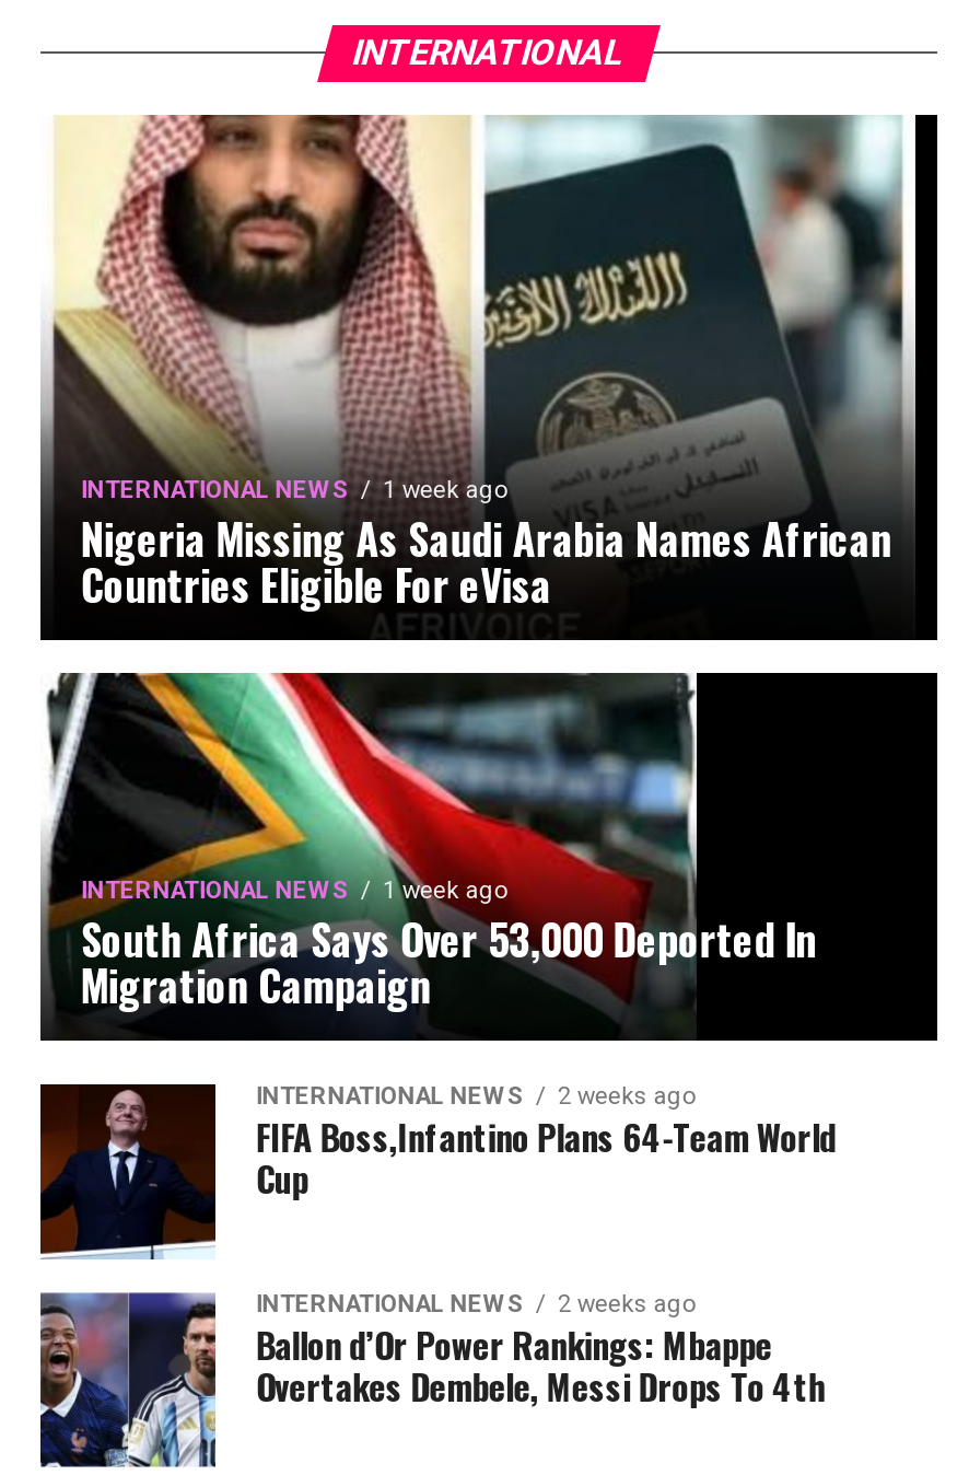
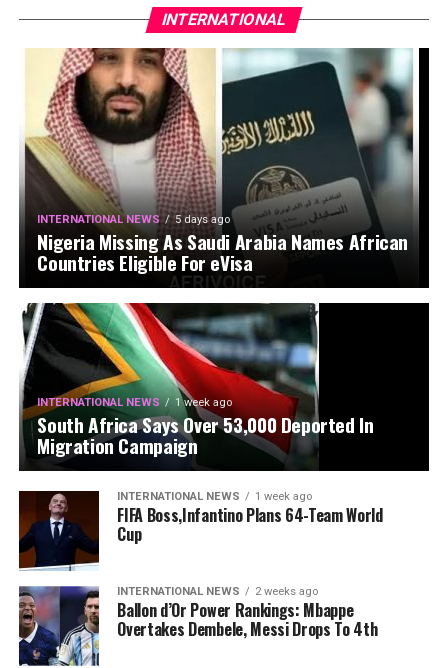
- INTERNATIONAL NEWS 1 week ago
+ INTERNATIONAL NEWS 5 days ago

- INTERNATIONAL NEWS 2 weeks ago
+ INTERNATIONAL NEWS 1 week ago
